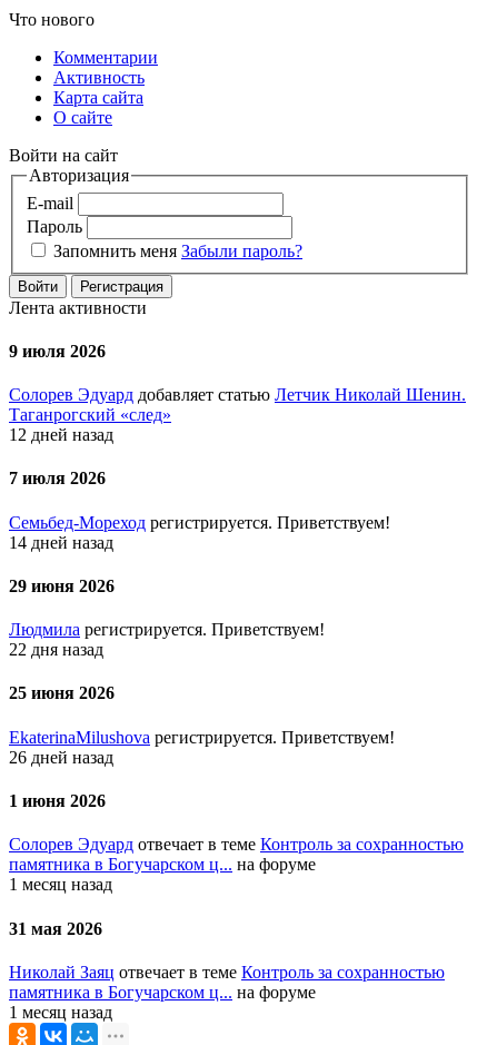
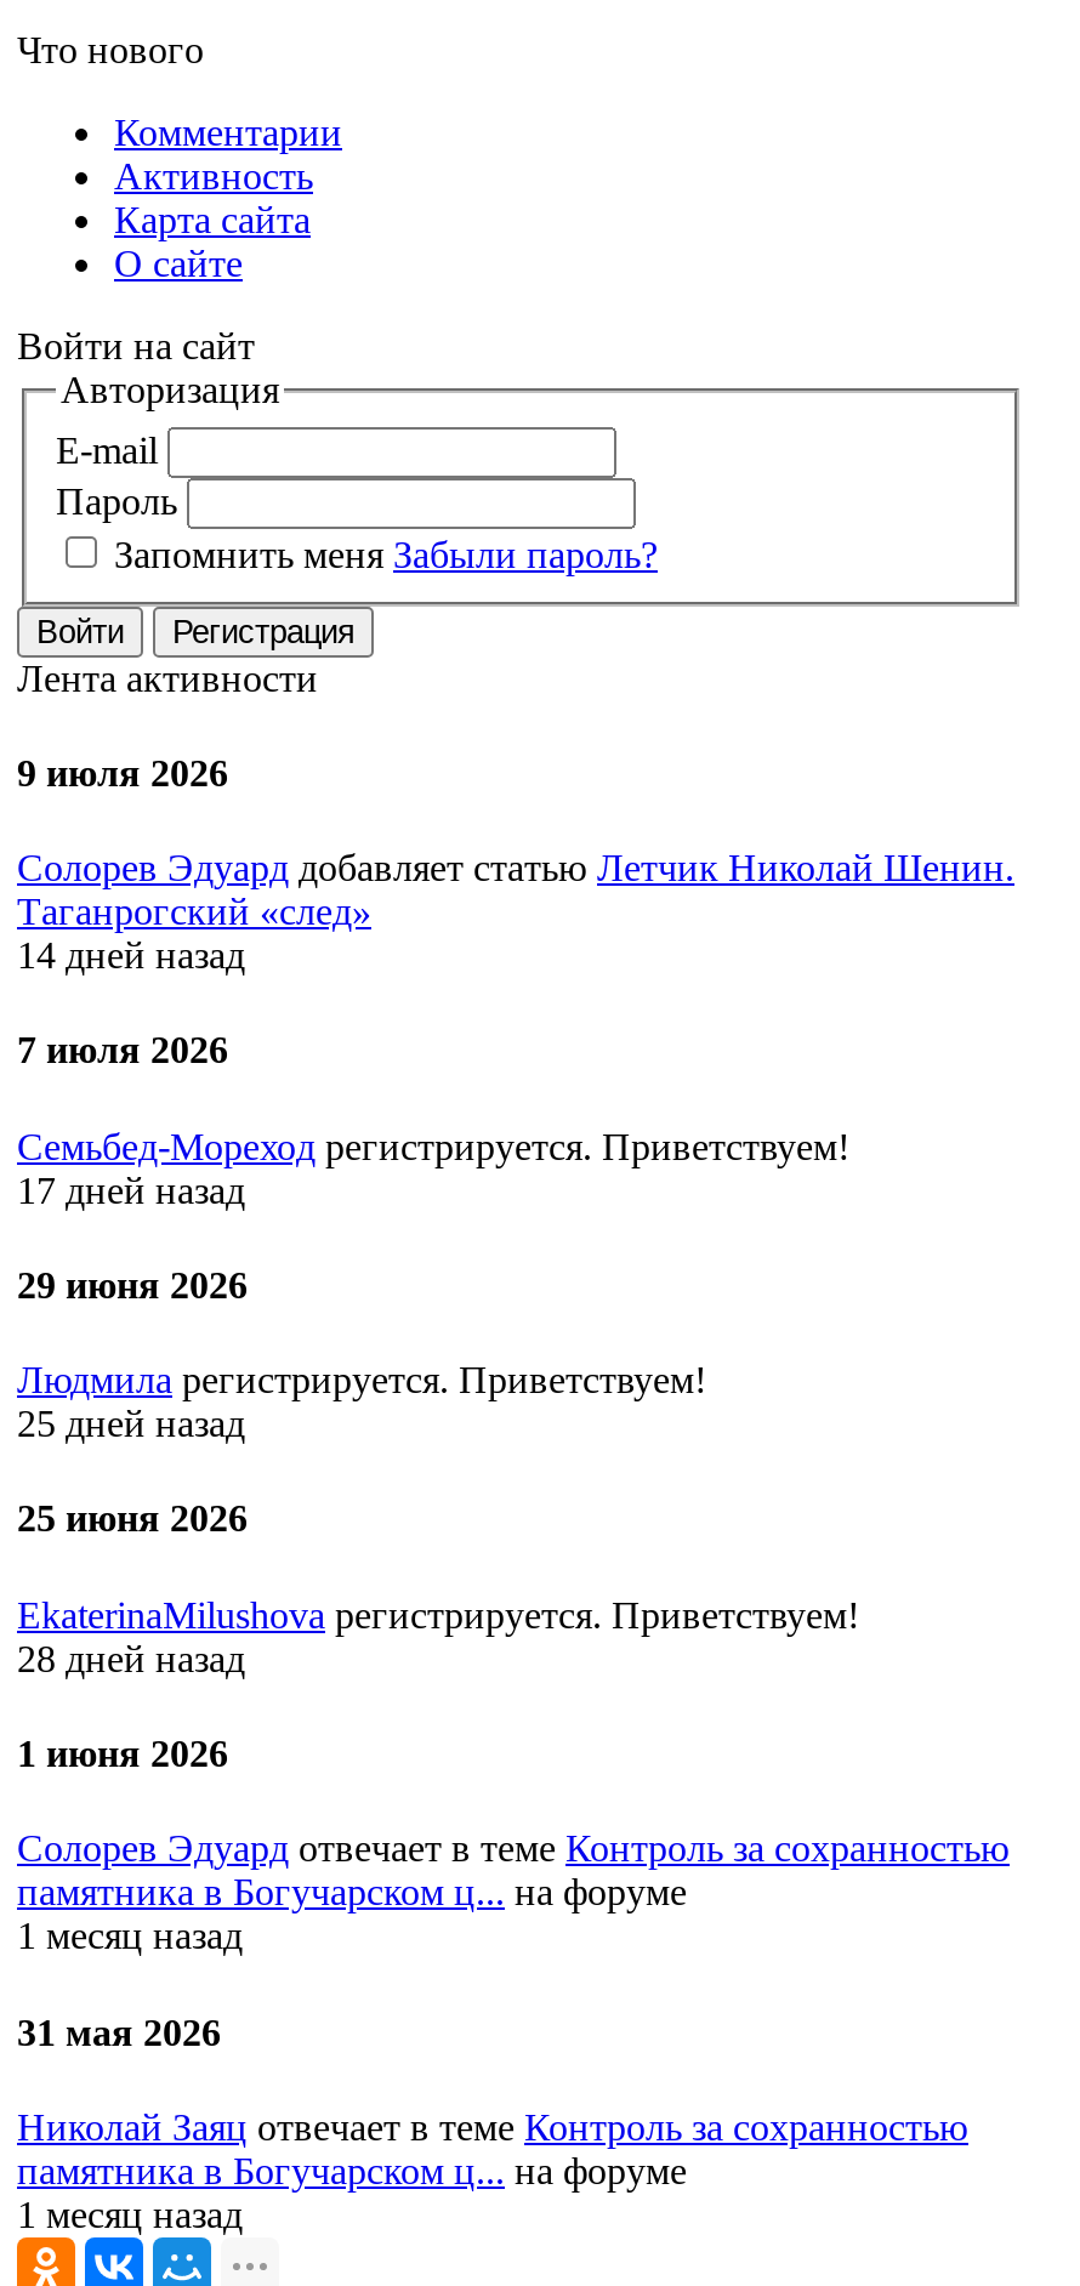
- 12 дней назад
+ 14 дней назад

- 14 дней назад
+ 17 дней назад

- 22 дня назад
+ 25 дней назад

- 26 дней назад
+ 28 дней назад
